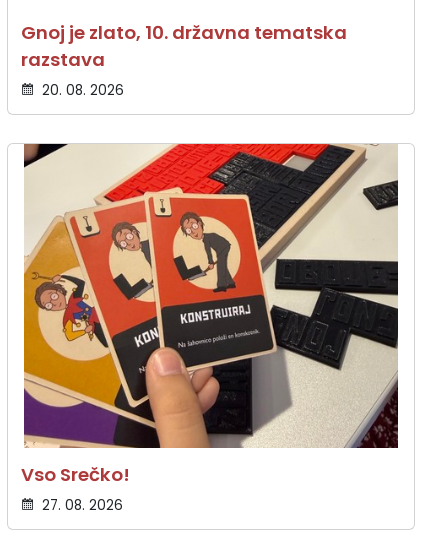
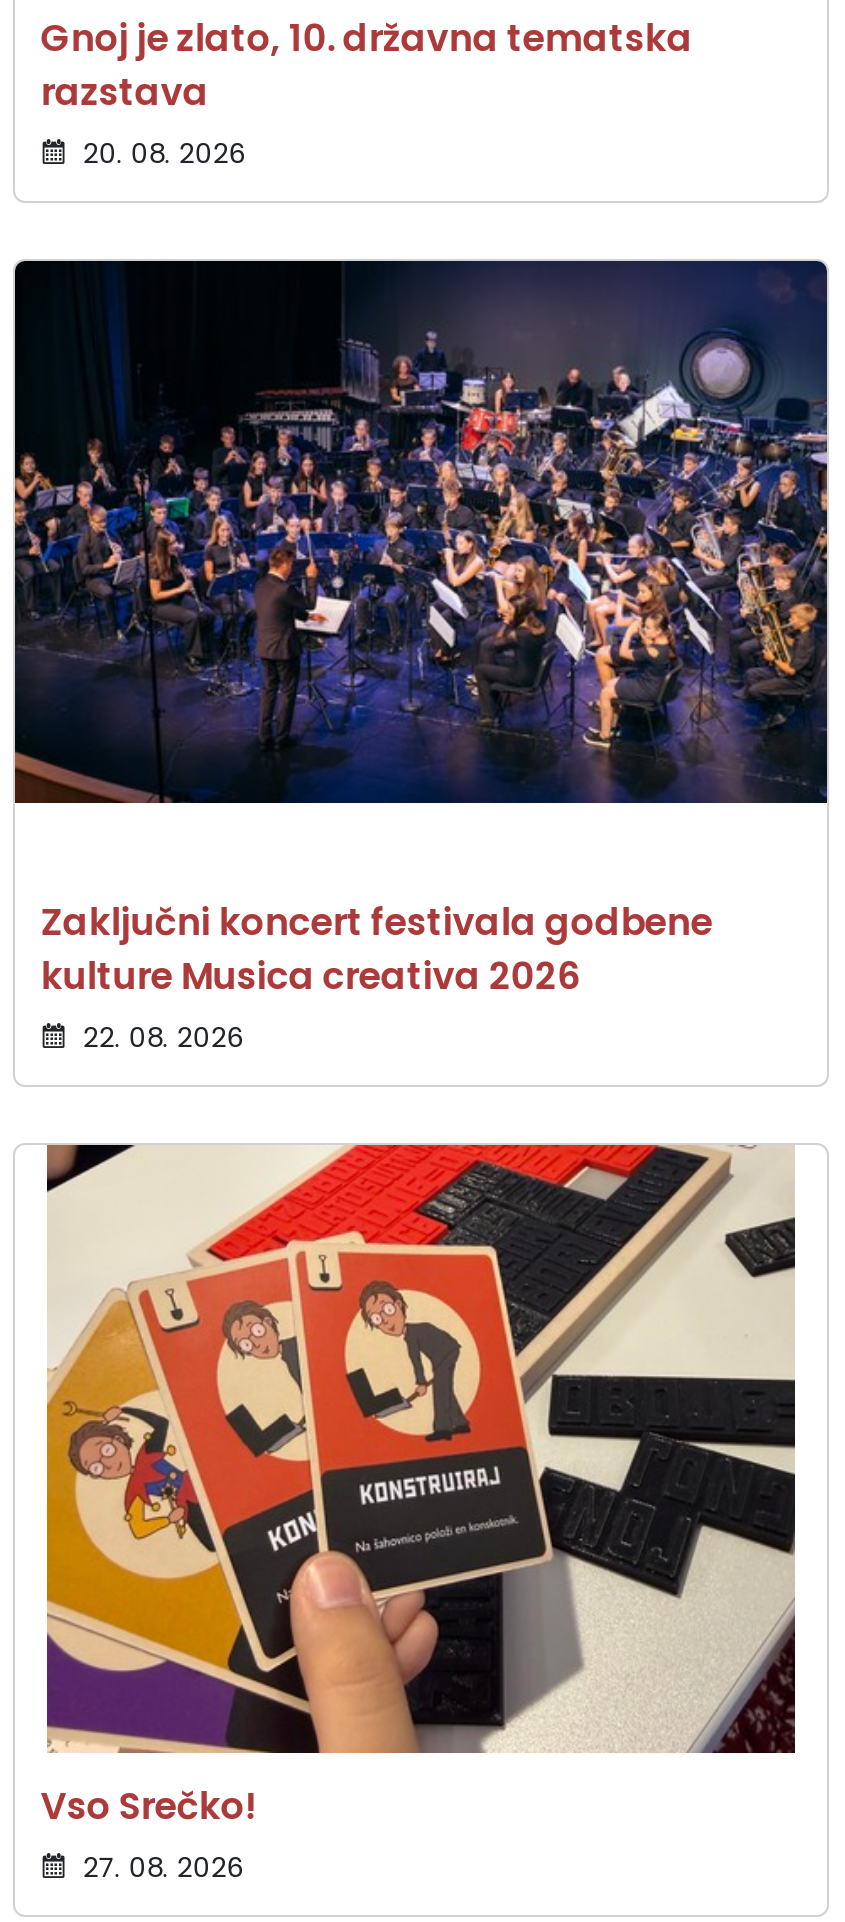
+ [image]

+ Zaključni koncert festivala godbene
+ kulture Musica creativa 2026
+ 22. 08. 2026
